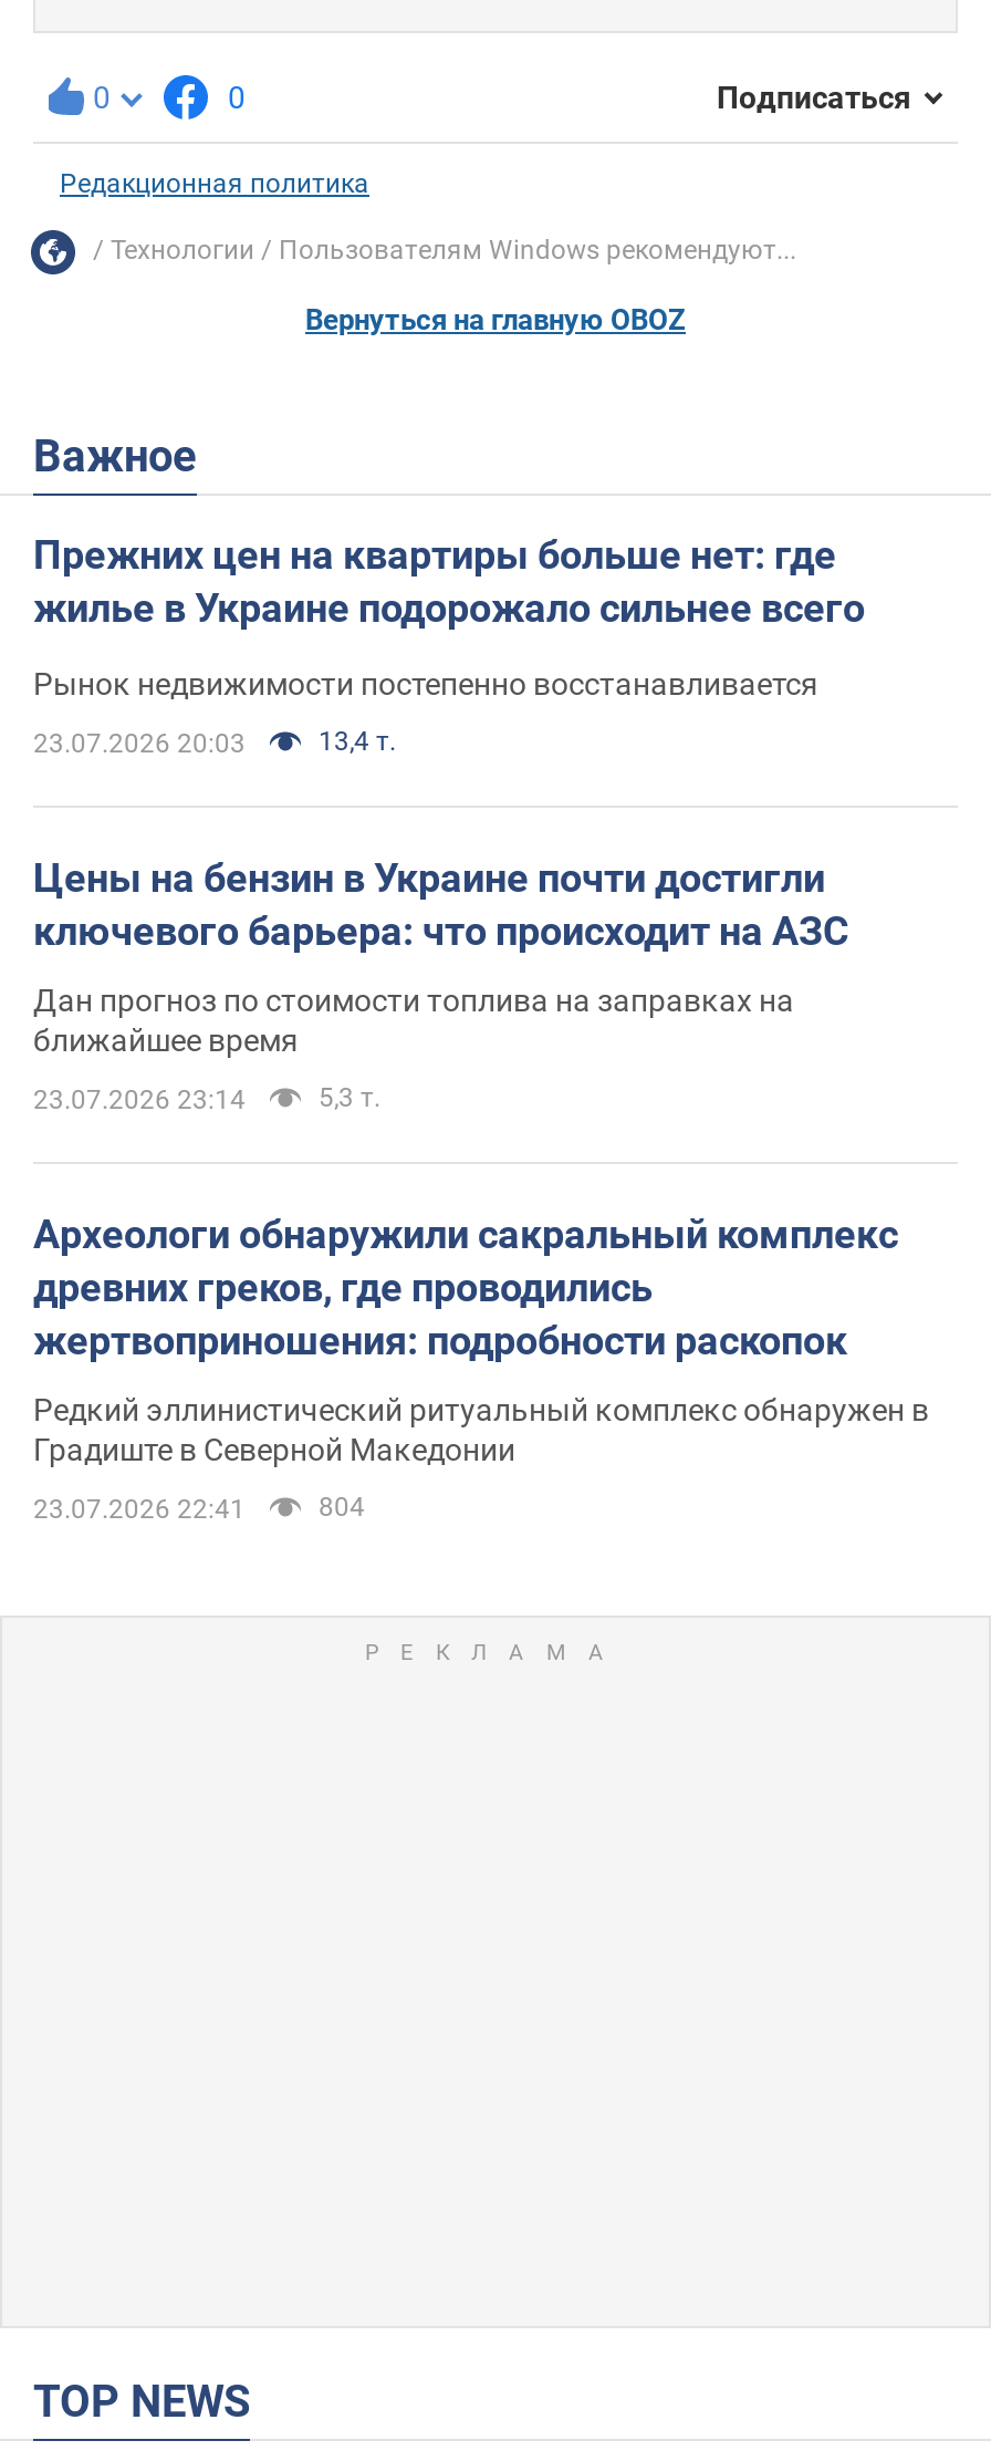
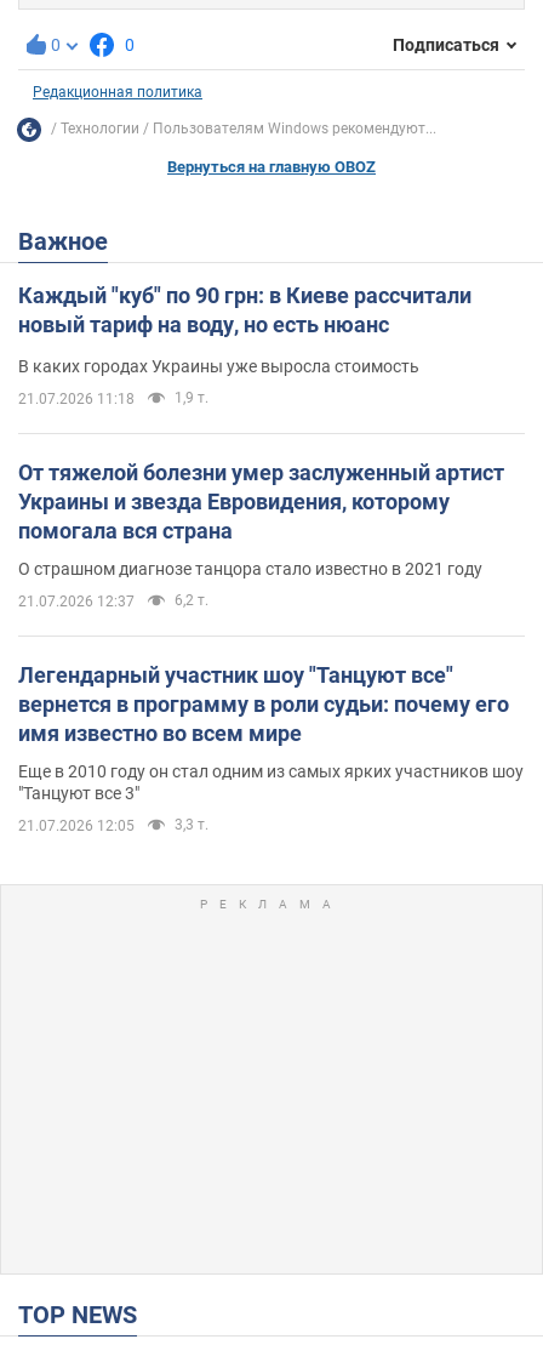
- Прежних цен на квартиры больше нет: где
- жилье в Украине подорожало сильнее всего
+ Каждый "куб" по 90 грн: в Киеве рассчитали
+ новый тариф на воду, но есть нюанс

- Рынок недвижимости постепенно восстанавливается
+ В каких городах Украины уже выросла стоимость

- 23.07.2026 20:03
- 13,4 т.
+ 21.07.2026 11:18
+ 1,9 т.

- Цены на бензин в Украине почти достигли
- ключевого барьера: что происходит на АЗС
+ От тяжелой болезни умер заслуженный артист
+ Украины и звезда Евровидения, которому
+ помогала вся страна

- Дан прогноз по стоимости топлива на заправках на
- ближайшее время
+ О страшном диагнозе танцора стало известно в 2021 году

- 23.07.2026 23:14
- 5,3 т.
+ 21.07.2026 12:37
+ 6,2 т.

- Археологи обнаружили сакральный комплекс
- древних греков, где проводились
- жертвоприношения: подробности раскопок
+ Легендарный участник шоу "Танцуют все"
+ вернется в программу в роли судьи: почему его
+ имя известно во всем мире

- Редкий эллинистический ритуальный комплекс обнаружен в
- Градиште в Северной Македонии
+ Еще в 2010 году он стал одним из самых ярких участников шоу
+ "Танцуют все 3"

- 23.07.2026 22:41
- 804
+ 21.07.2026 12:05
+ 3,3 т.
